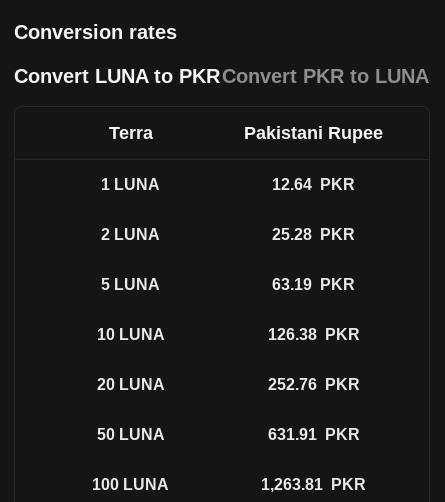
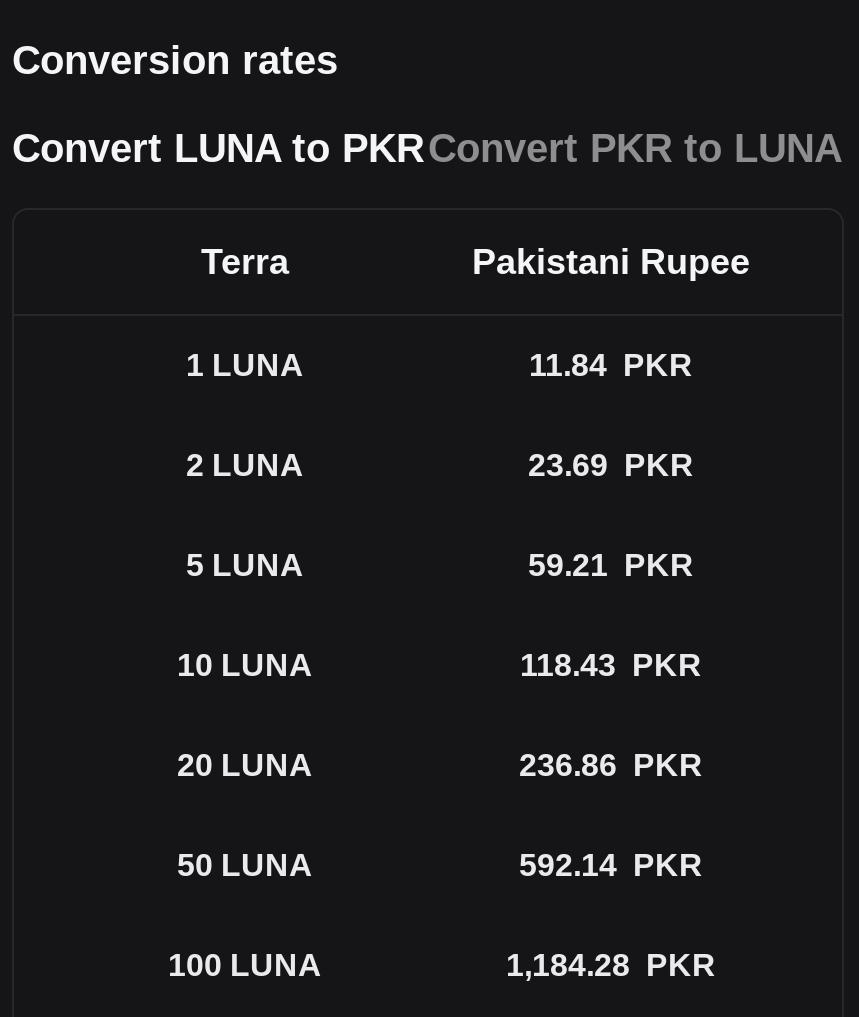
- 12.64 PKR
+ 11.84 PKR

- 25.28 PKR
+ 23.69 PKR

- 63.19 PKR
+ 59.21 PKR

- 126.38 PKR
+ 118.43 PKR

- 252.76 PKR
+ 236.86 PKR

- 631.91 PKR
+ 592.14 PKR

- 1,263.81 PKR
+ 1,184.28 PKR
